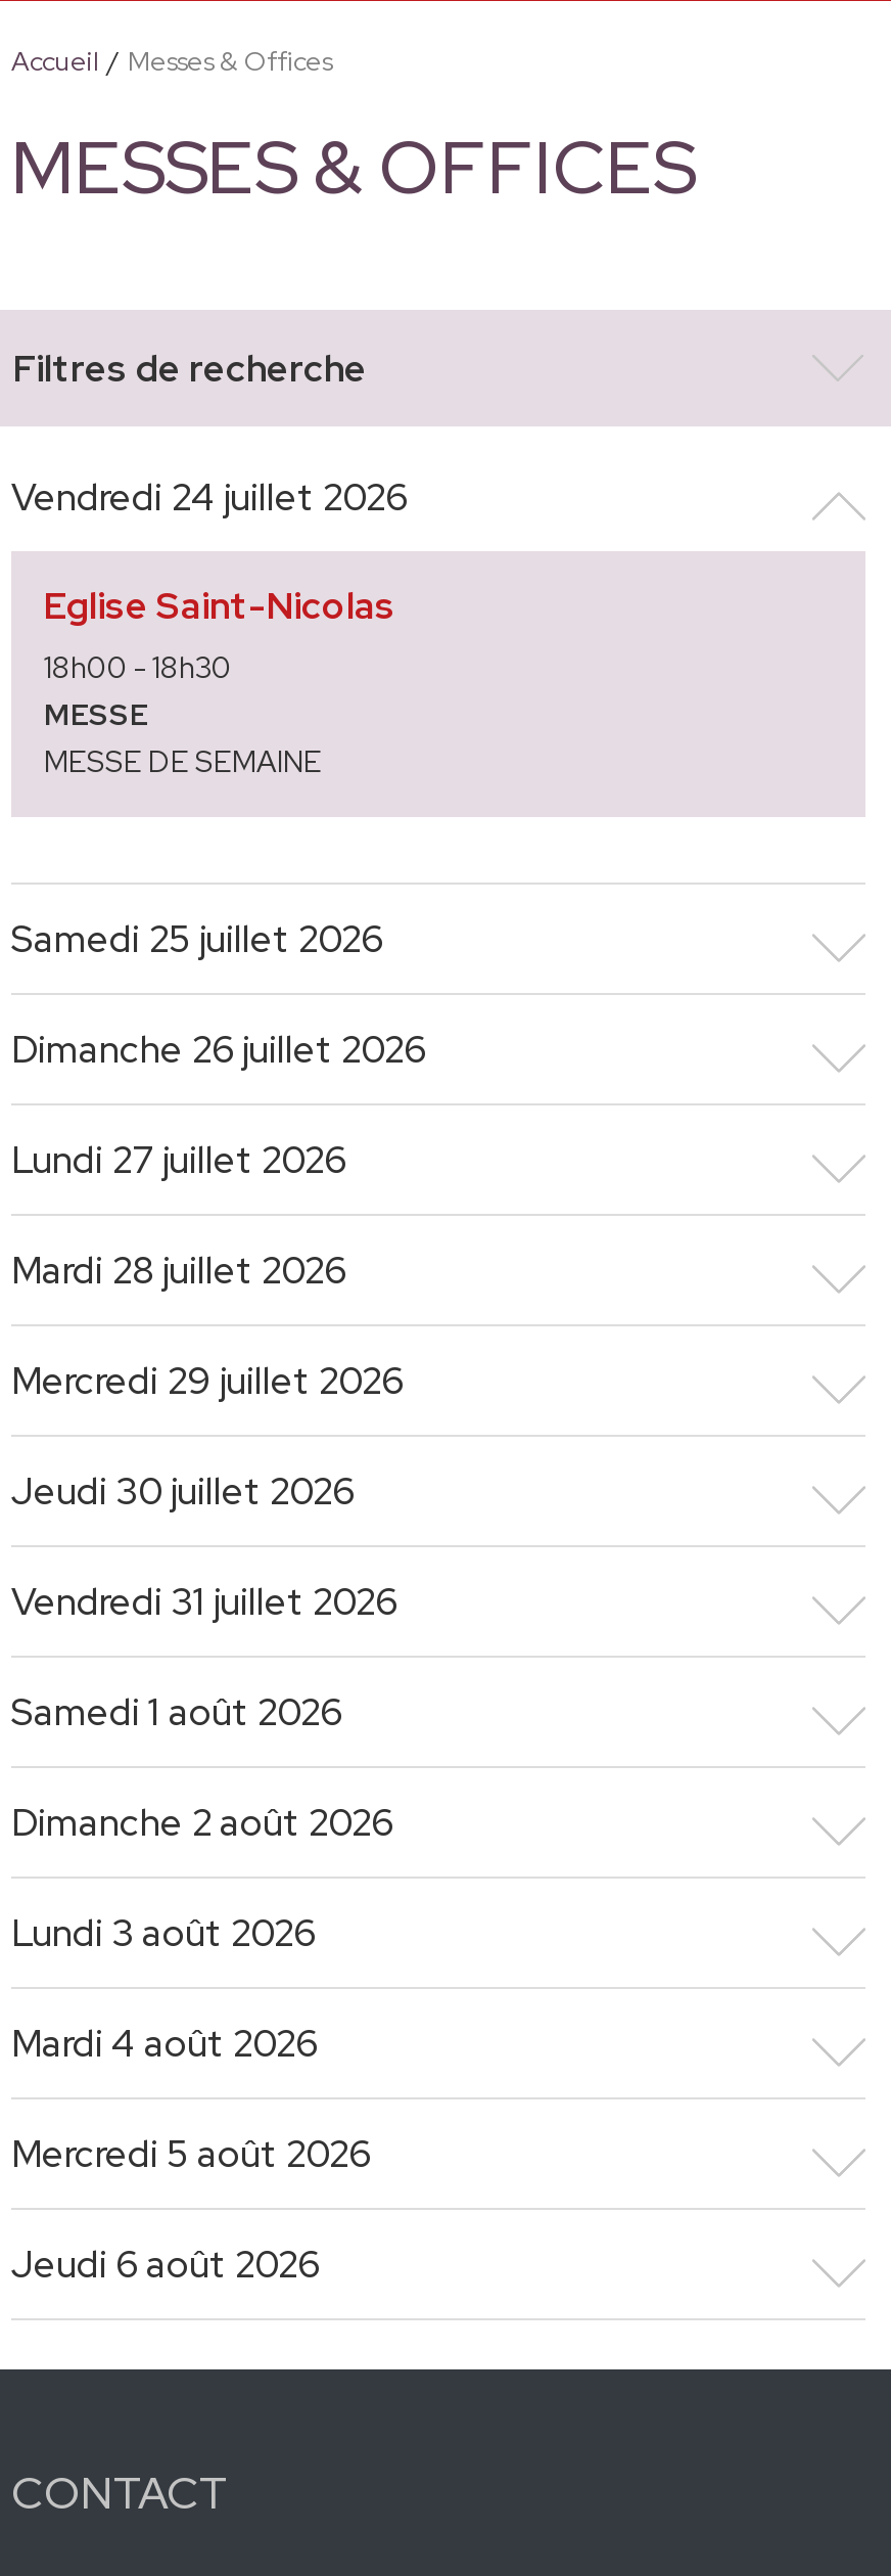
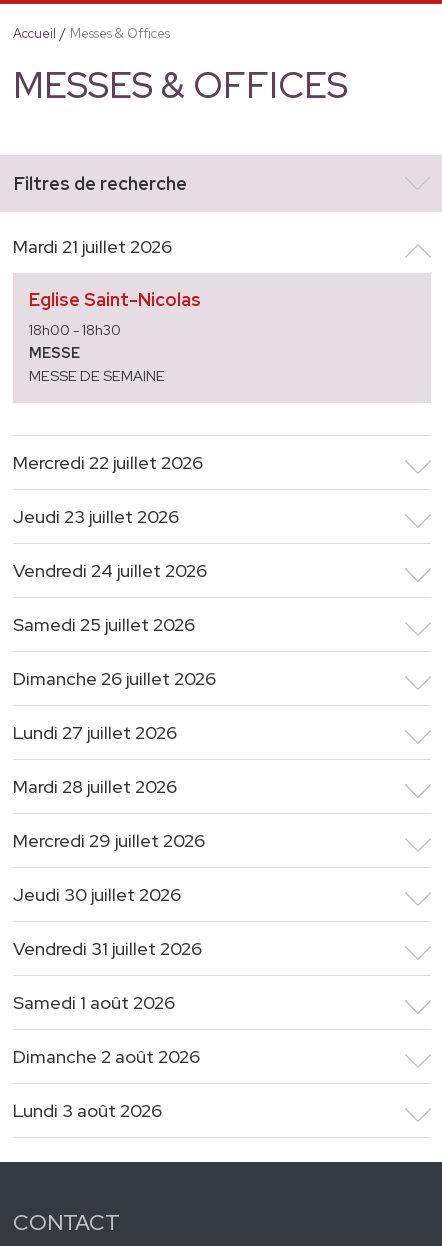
+ Mardi 21 juillet 2026

moved down: Vendredi 24 juillet 2026

+ Mercredi 22 juillet 2026
+ Jeudi 23 juillet 2026

moved down: Samedi 25 juillet 2026 | Dimanche 26 juillet 2026 | Lundi 27 juillet 2026 | ... | Dimanche 2 août 2026 | Lundi 3 août 2026

- Mardi 4 août 2026
- Mercredi 5 août 2026
- Jeudi 6 août 2026
